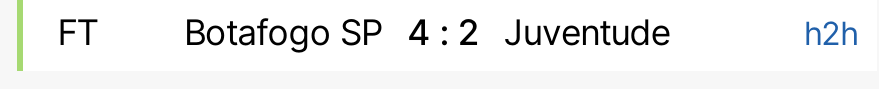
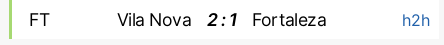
- Botafogo SP 4 : 2 Juventude
+ Vila Nova
+ 2 : 1
+ Fortaleza
